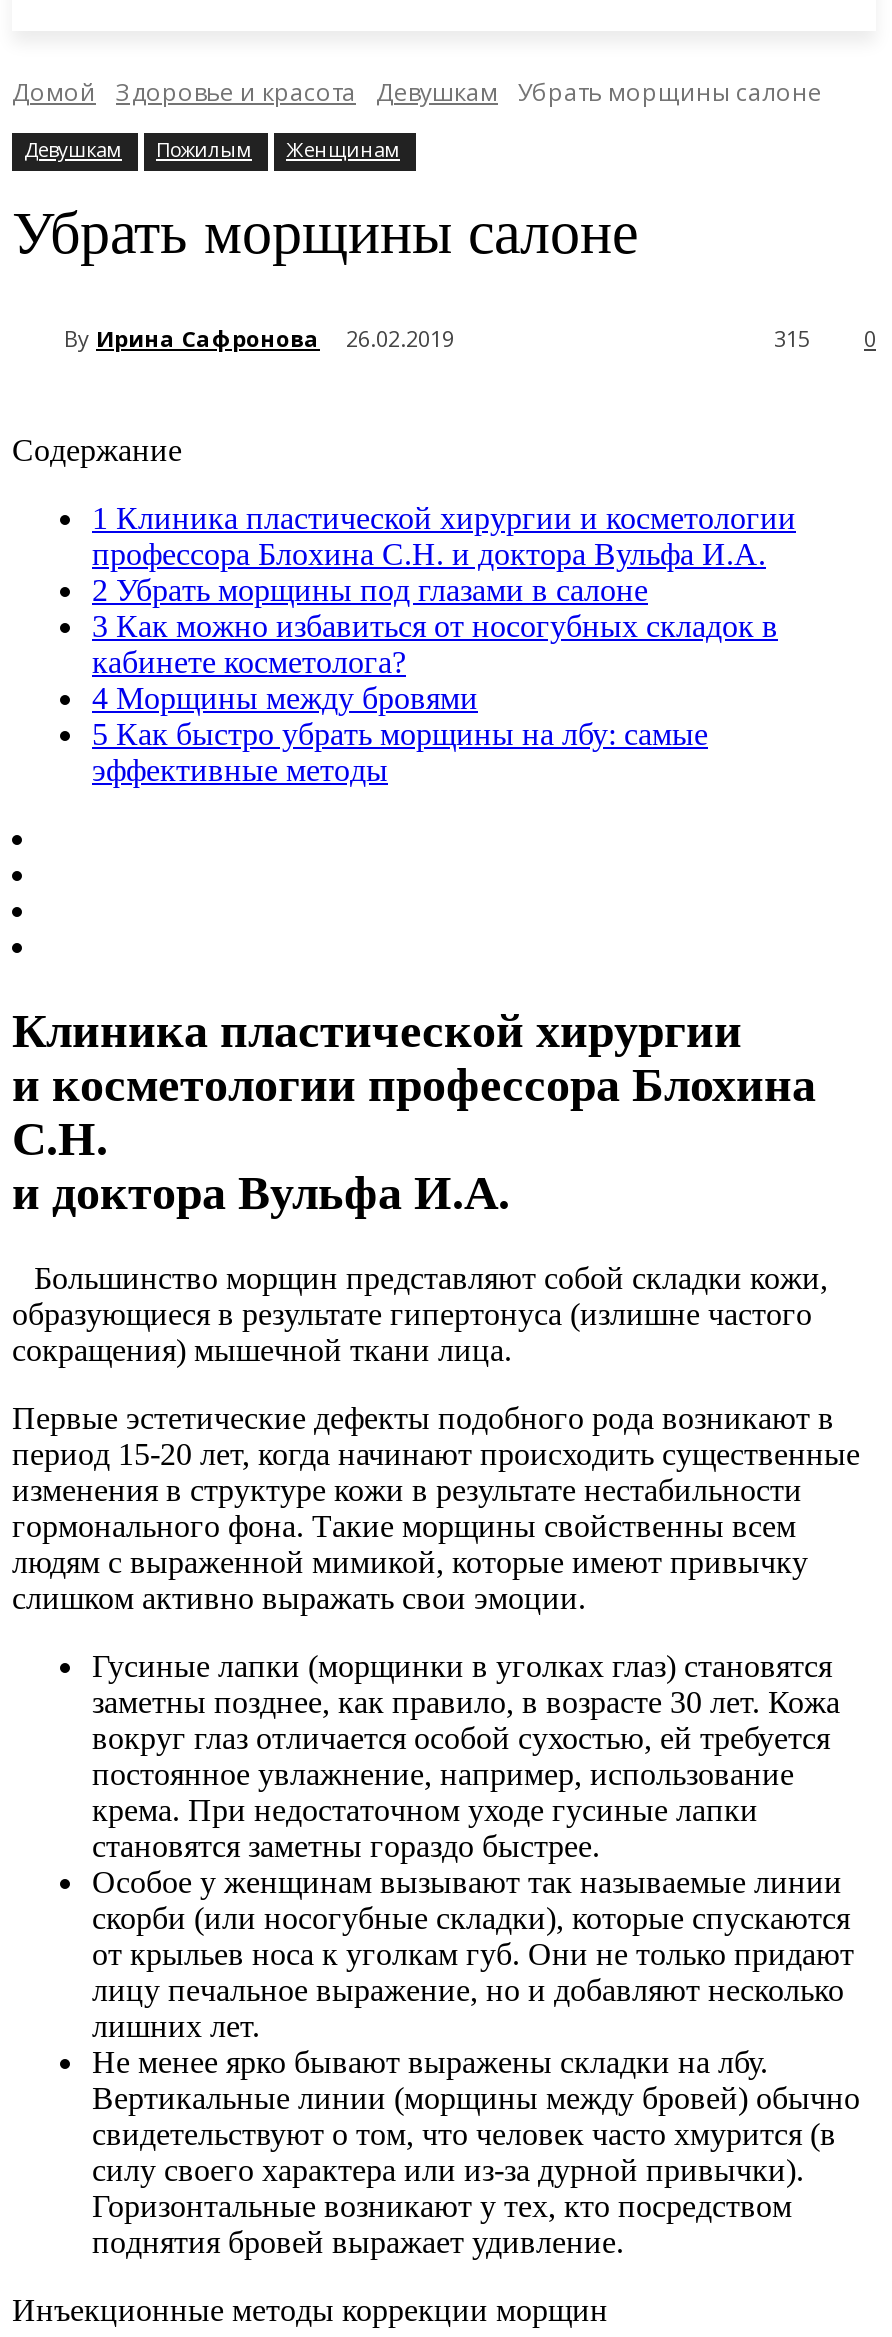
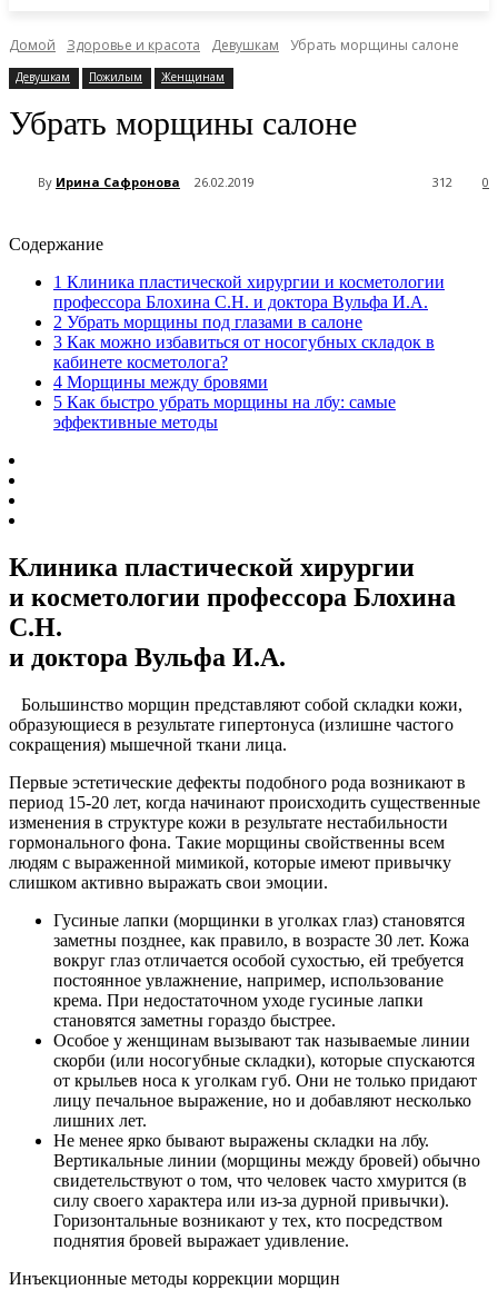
- 315 0
+ 312 0
